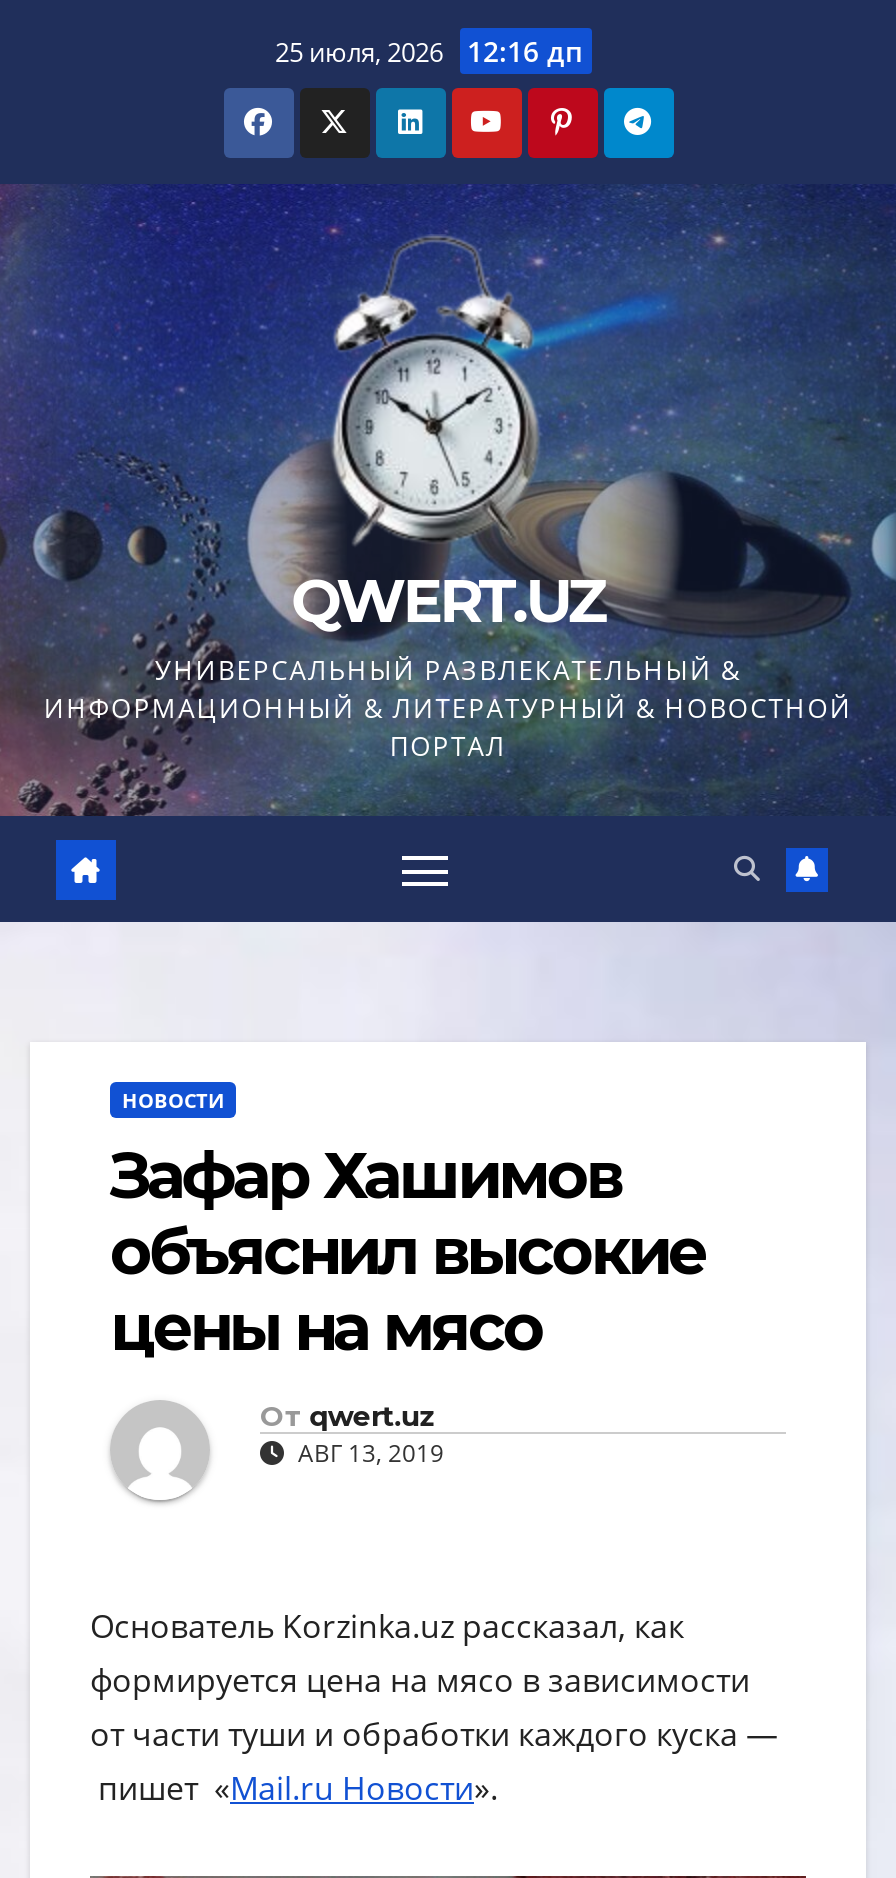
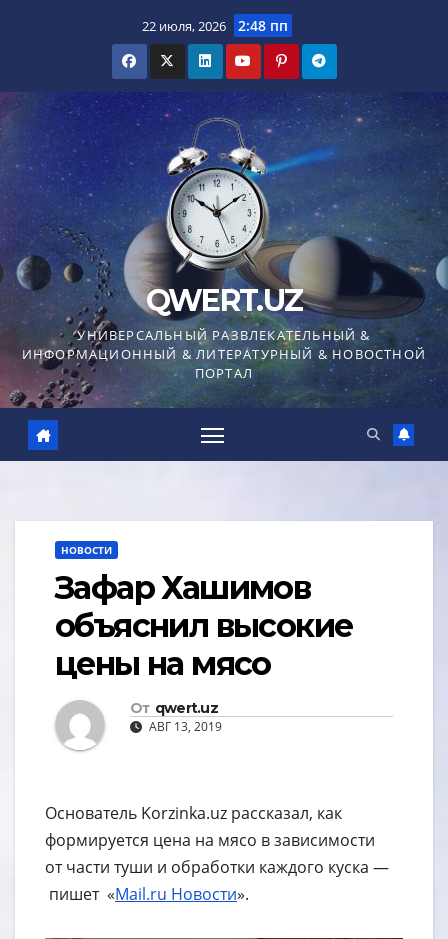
- 25 июля, 2026 12:16 дп
+ 22 июля, 2026 2:48 пп
